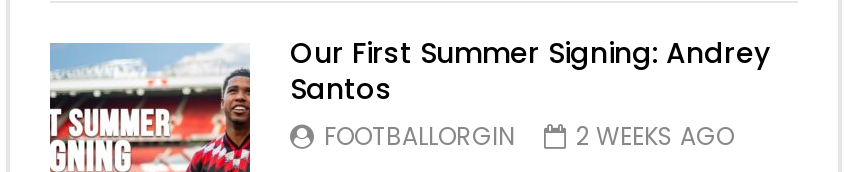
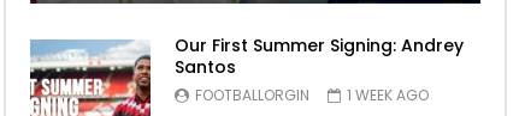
- FOOTBALLORGIN 2 WEEKS AGO
+ FOOTBALLORGIN 1 WEEK AGO
